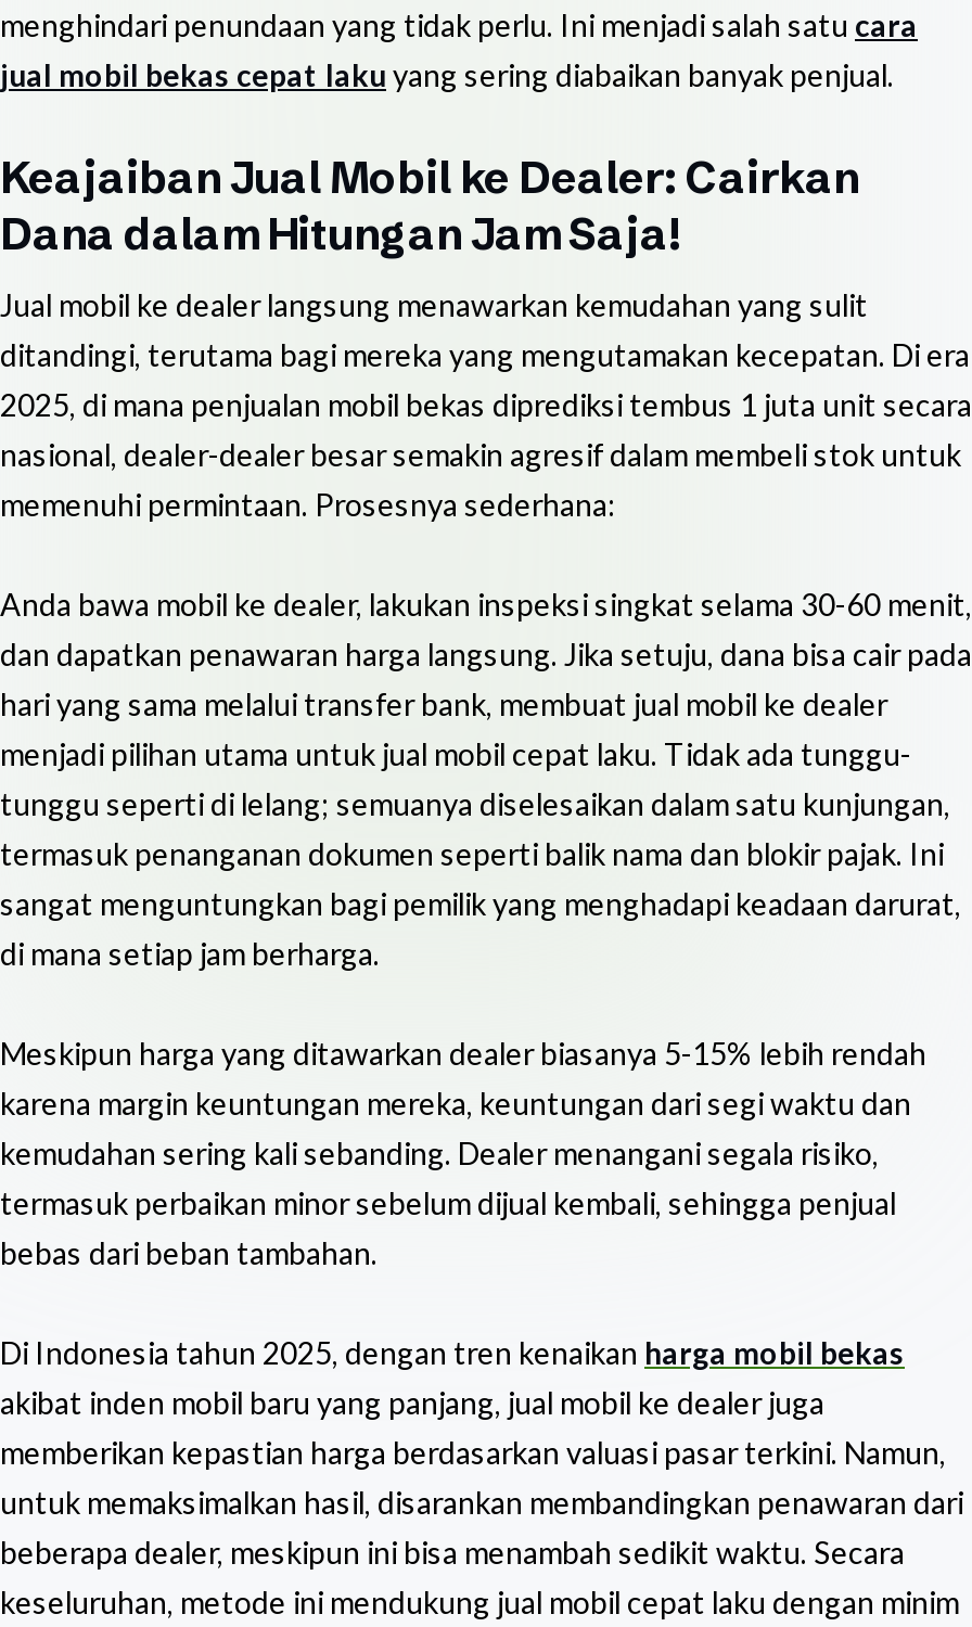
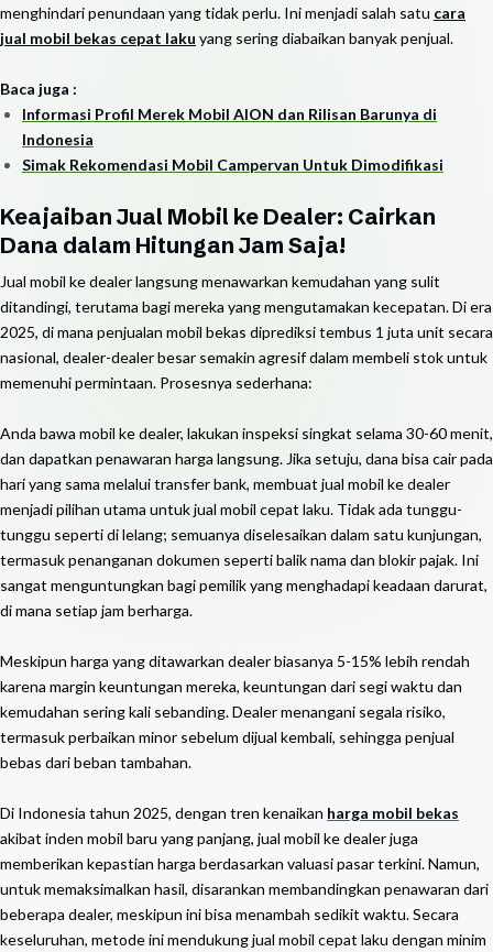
+ Baca juga :
+ Informasi Profil Merek Mobil AION dan Rilisan Barunya di
+ Indonesia
+ Simak Rekomendasi Mobil Campervan Untuk Dimodifikasi
